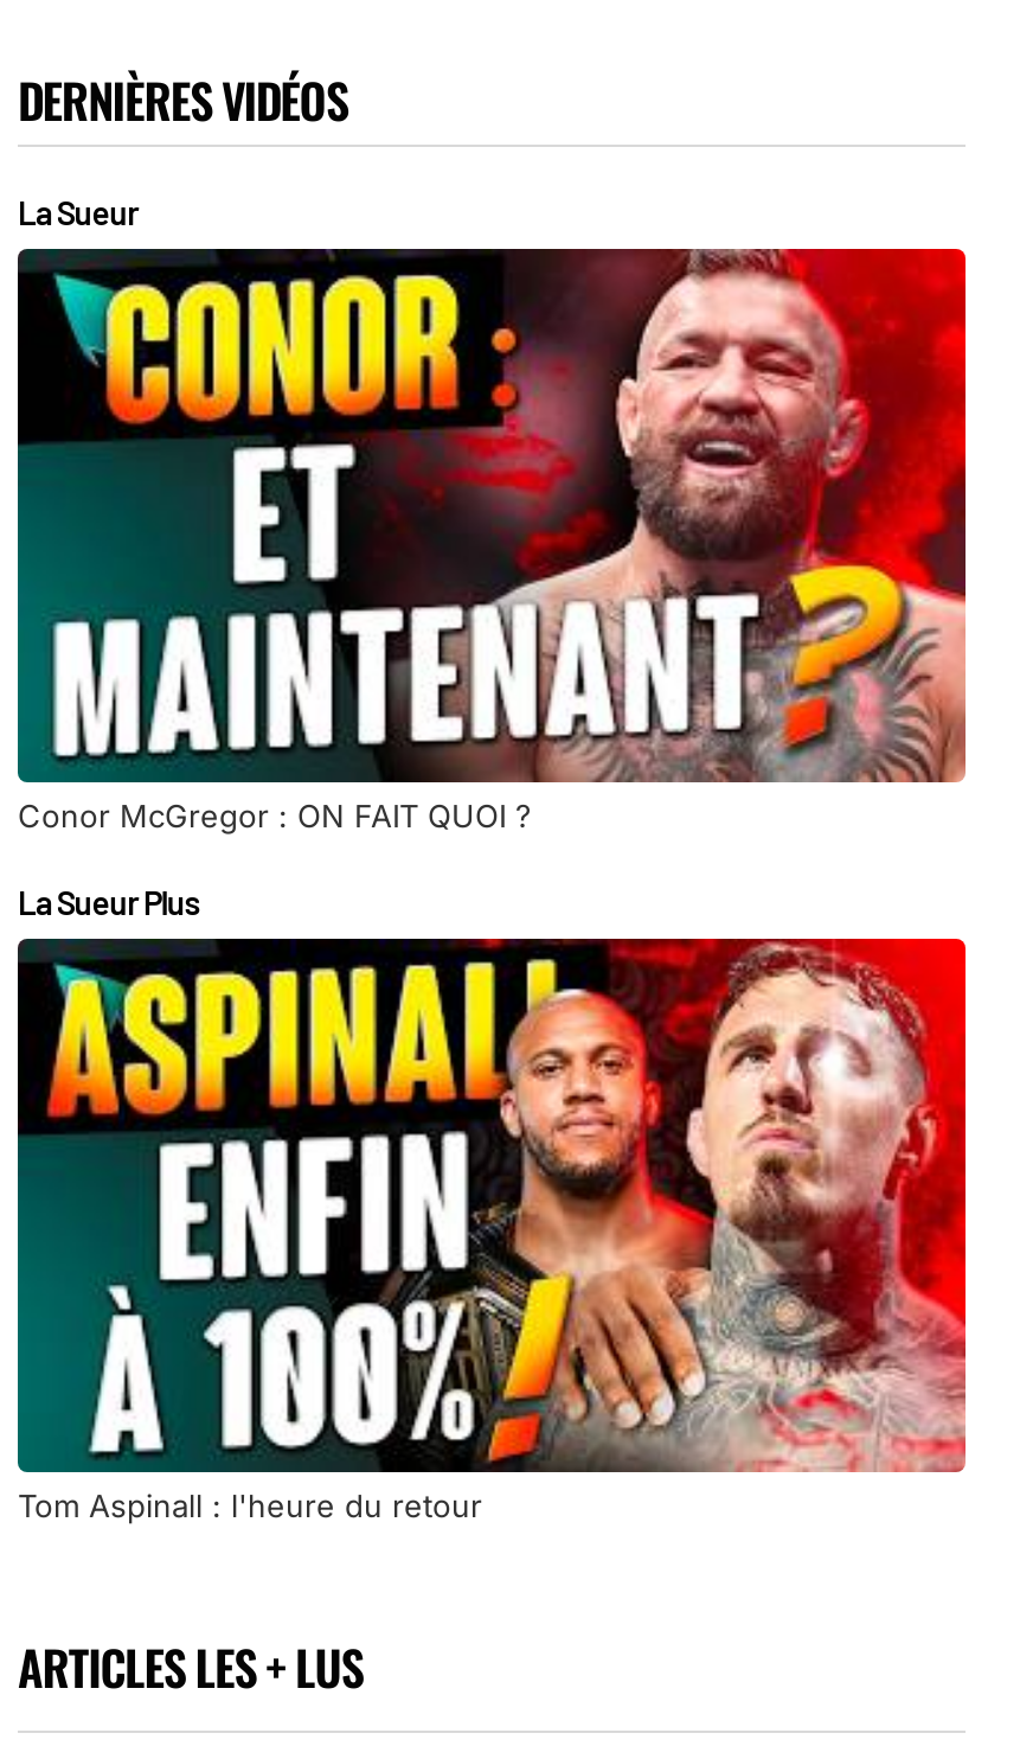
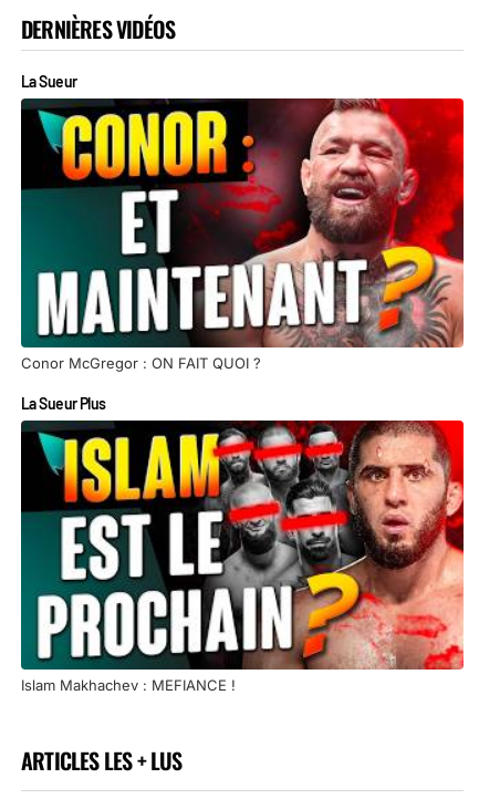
- [image]
- Tom Aspinall : l'heure du retour
+ [image]
+ Islam Makhachev : MEFIANCE !
